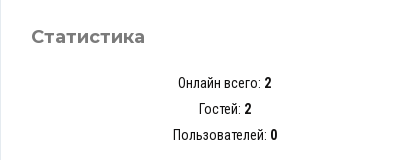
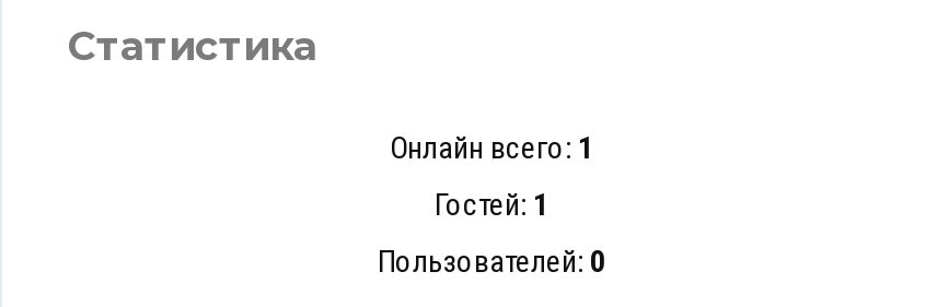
- Онлайн всего: 2
+ Онлайн всего: 1

- Гостей: 2
+ Гостей: 1
